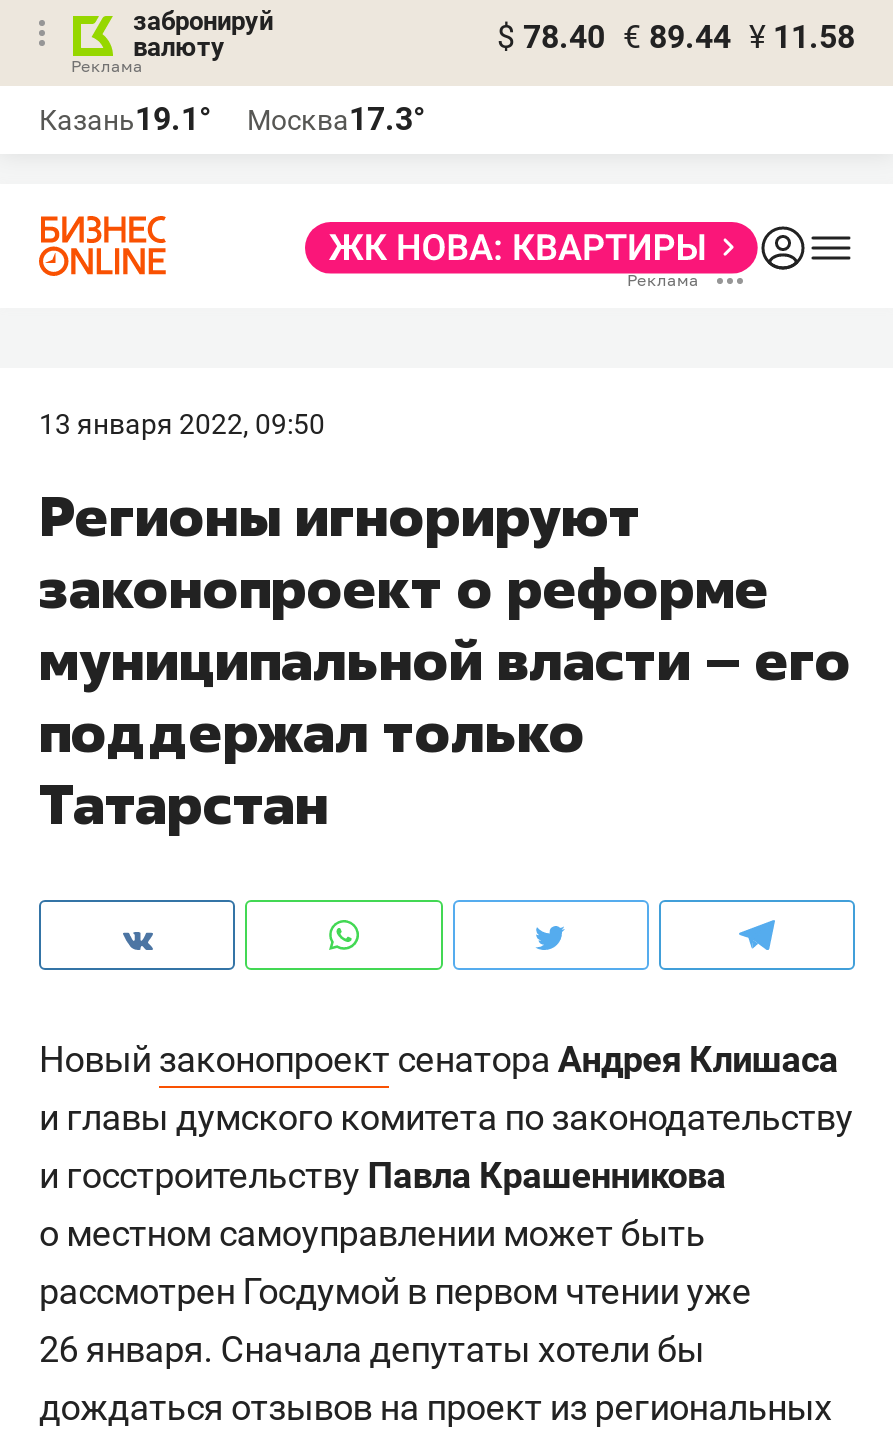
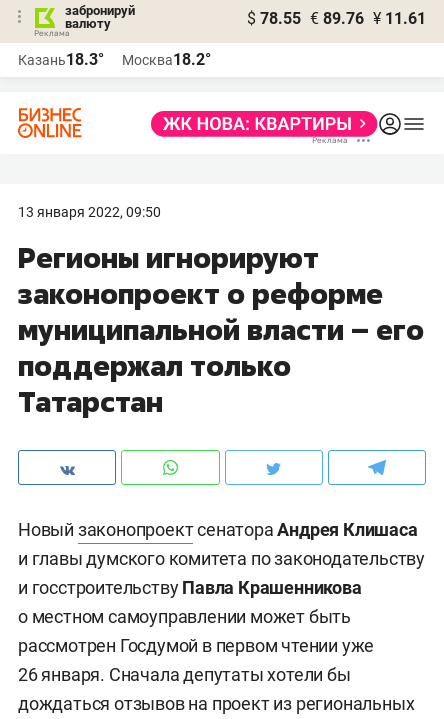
- $ 78.40 € 89.44 ¥ 11.58
+ $ 78.55 € 89.76 ¥ 11.61

- Казань19.1°
+ Казань18.3°

- Москва17.3°
+ Москва18.2°
